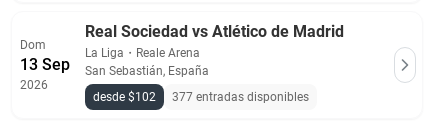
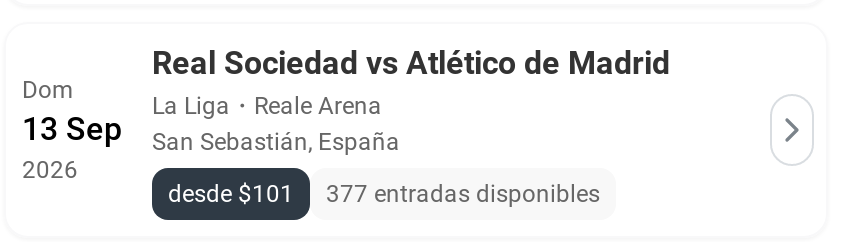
- desde $102 377 entradas disponibles
+ desde $101 377 entradas disponibles
